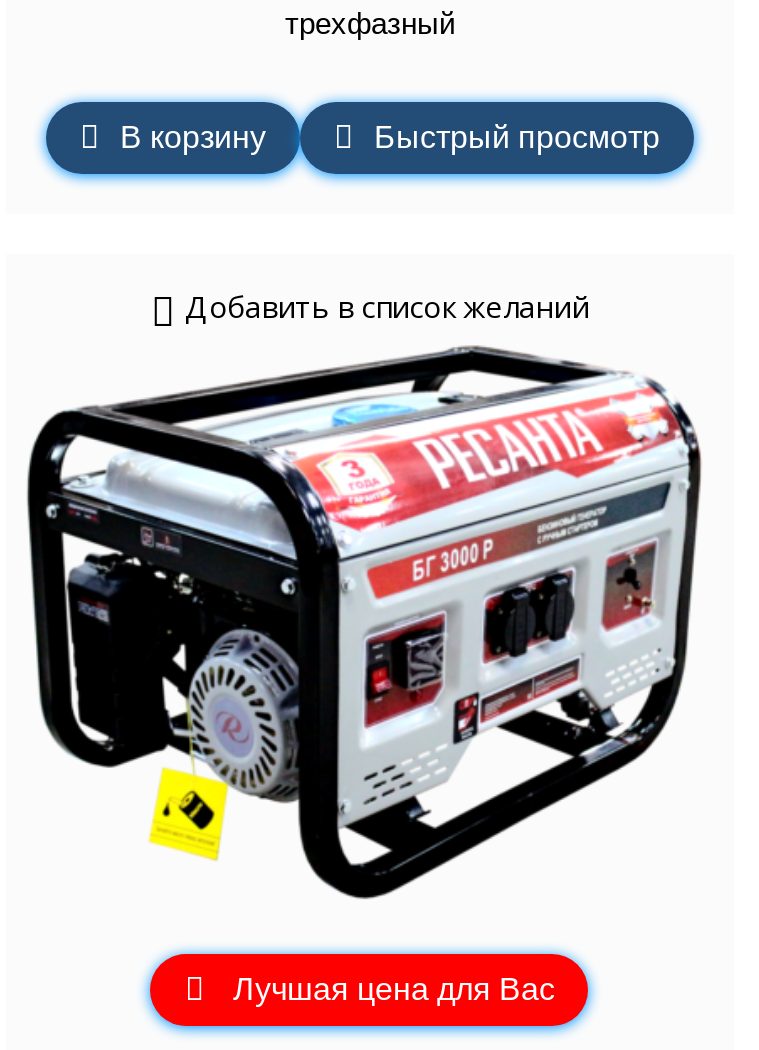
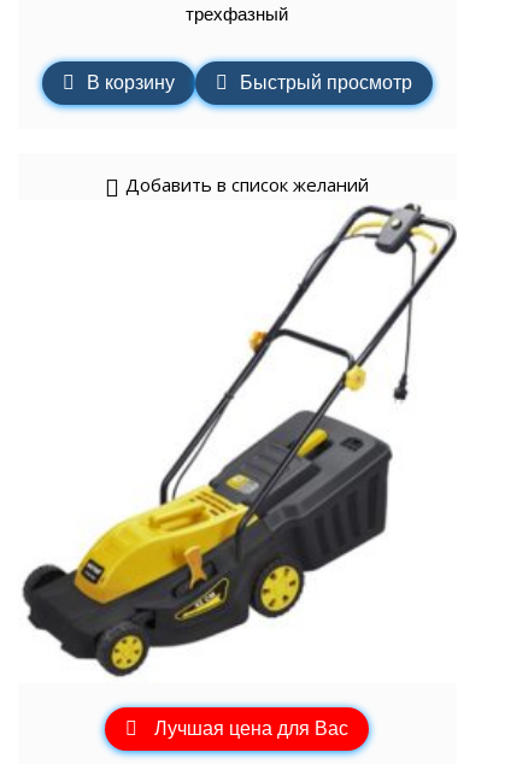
- [image]
+ [image]
